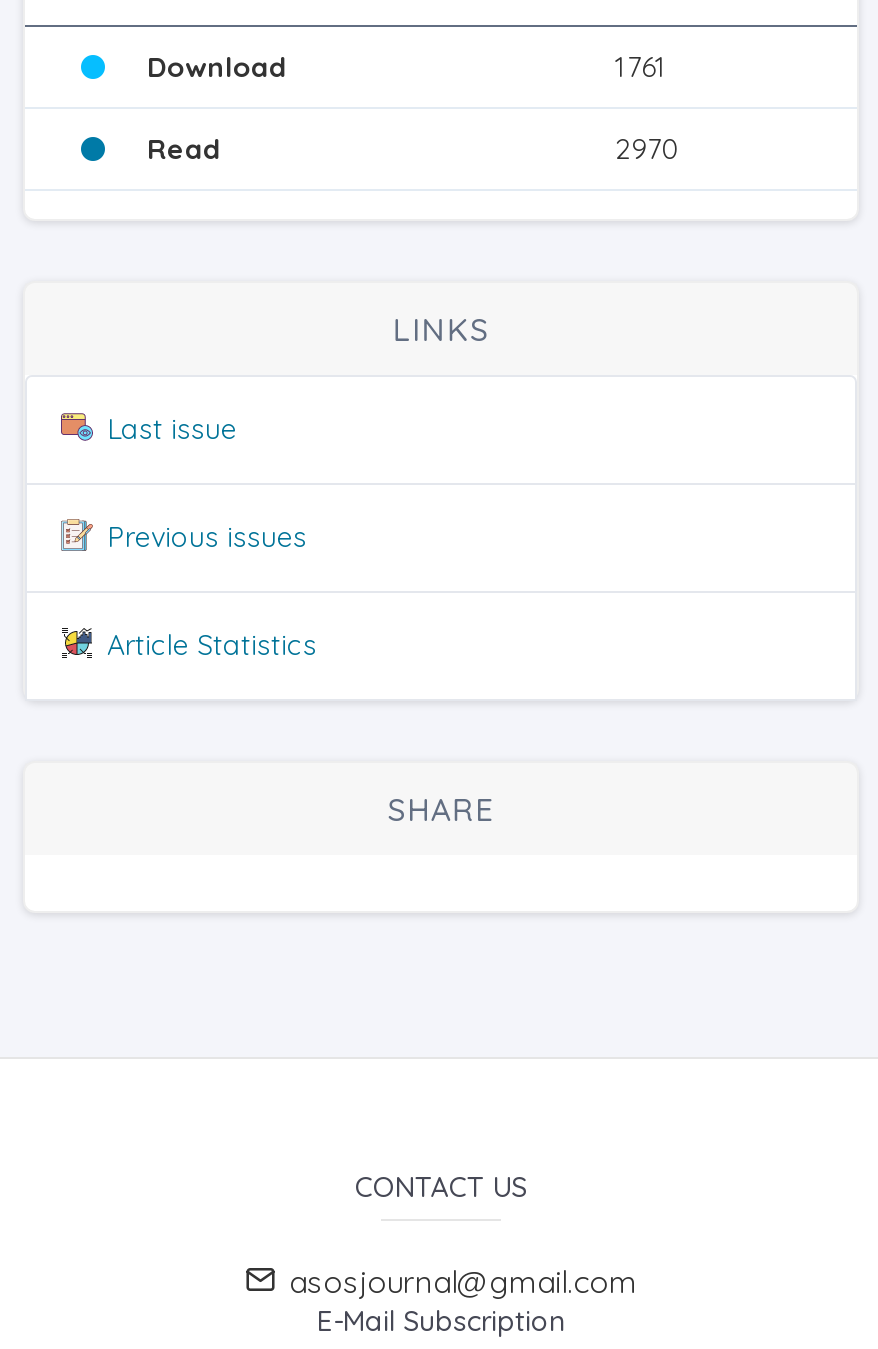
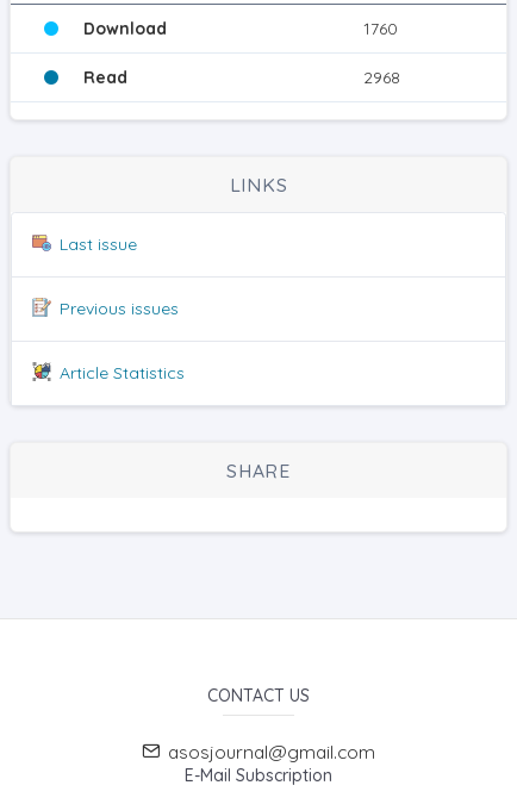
- 1761
+ 1760

- 2970
+ 2968
